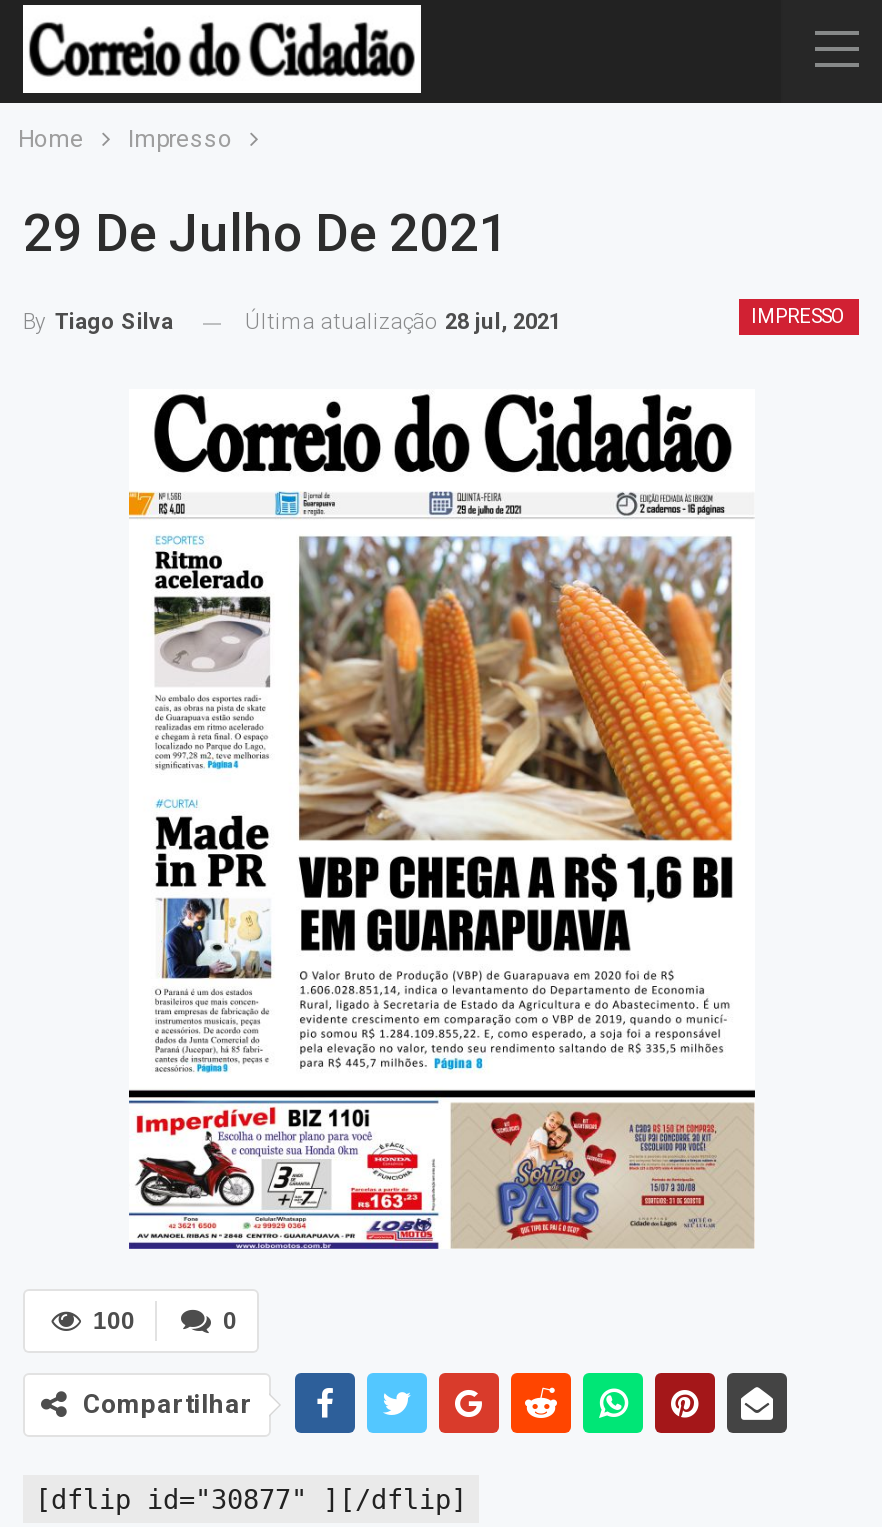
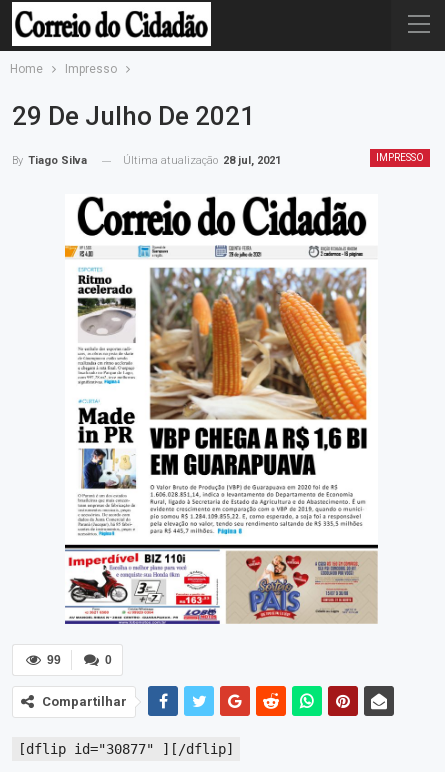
- 100
+ 99
